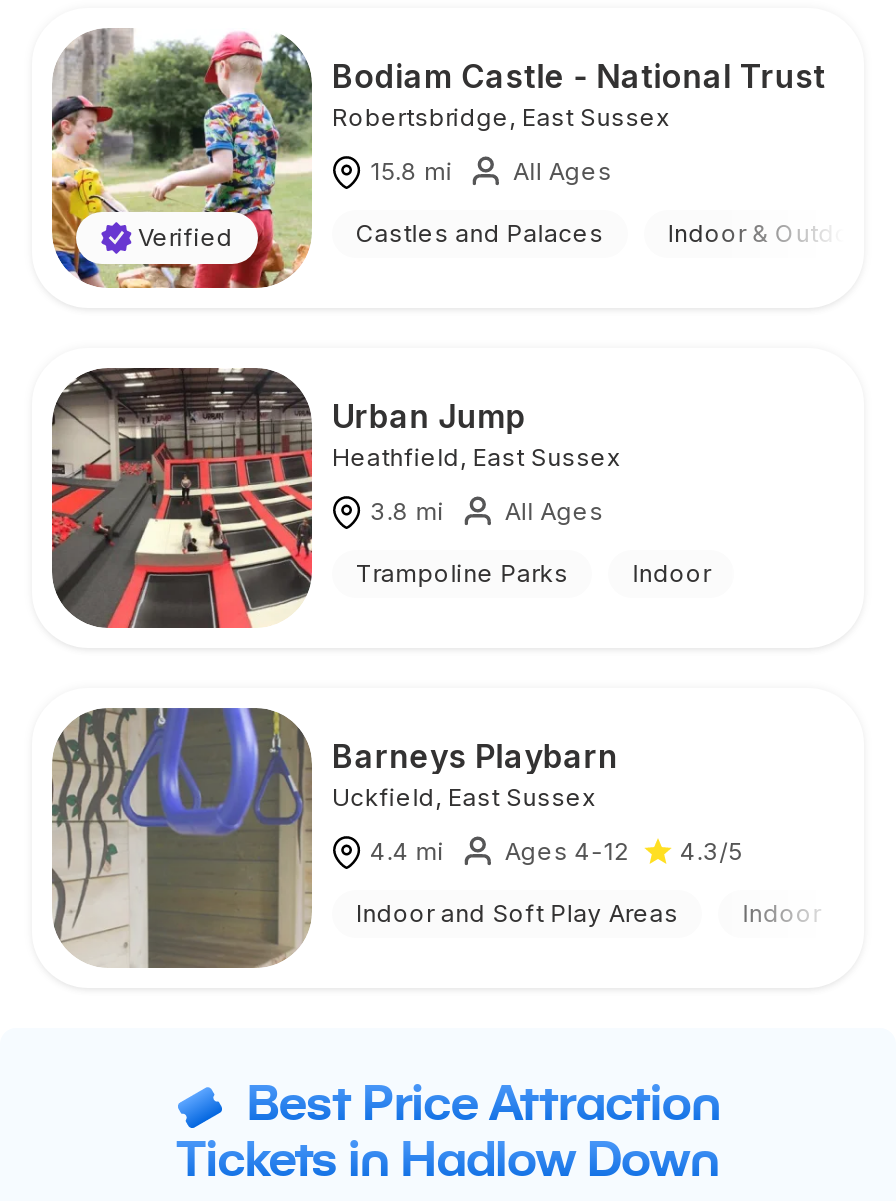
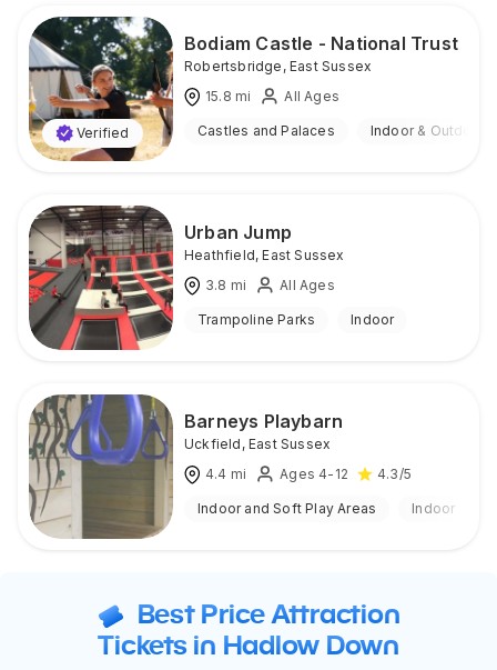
- [image]
+ [image]
